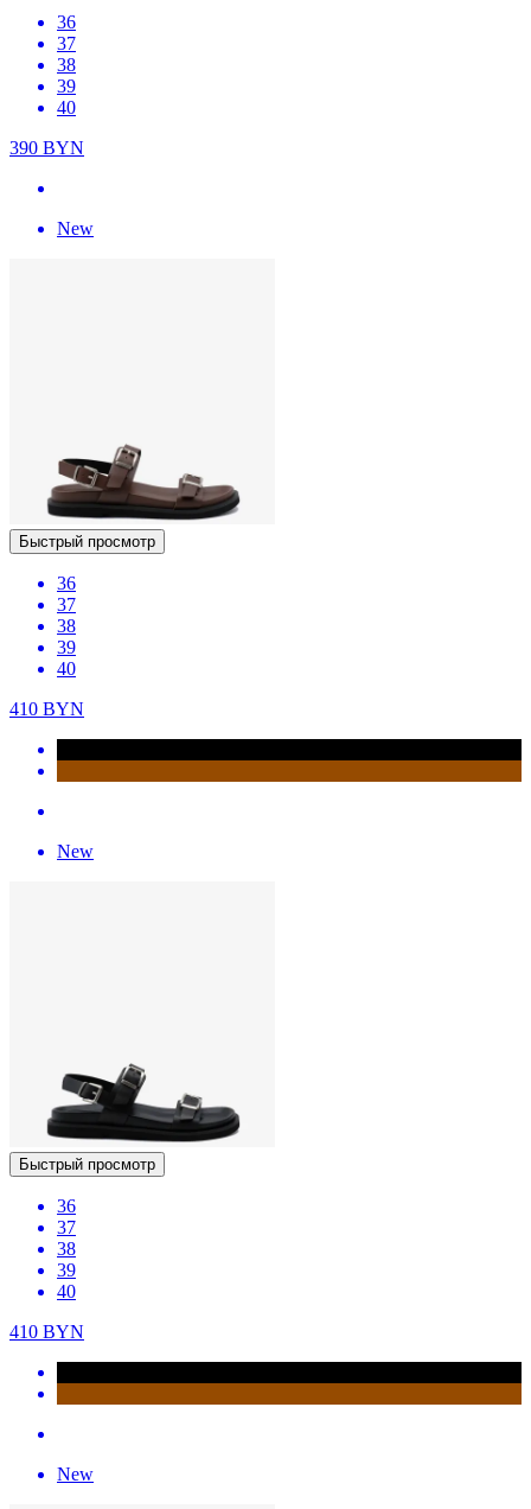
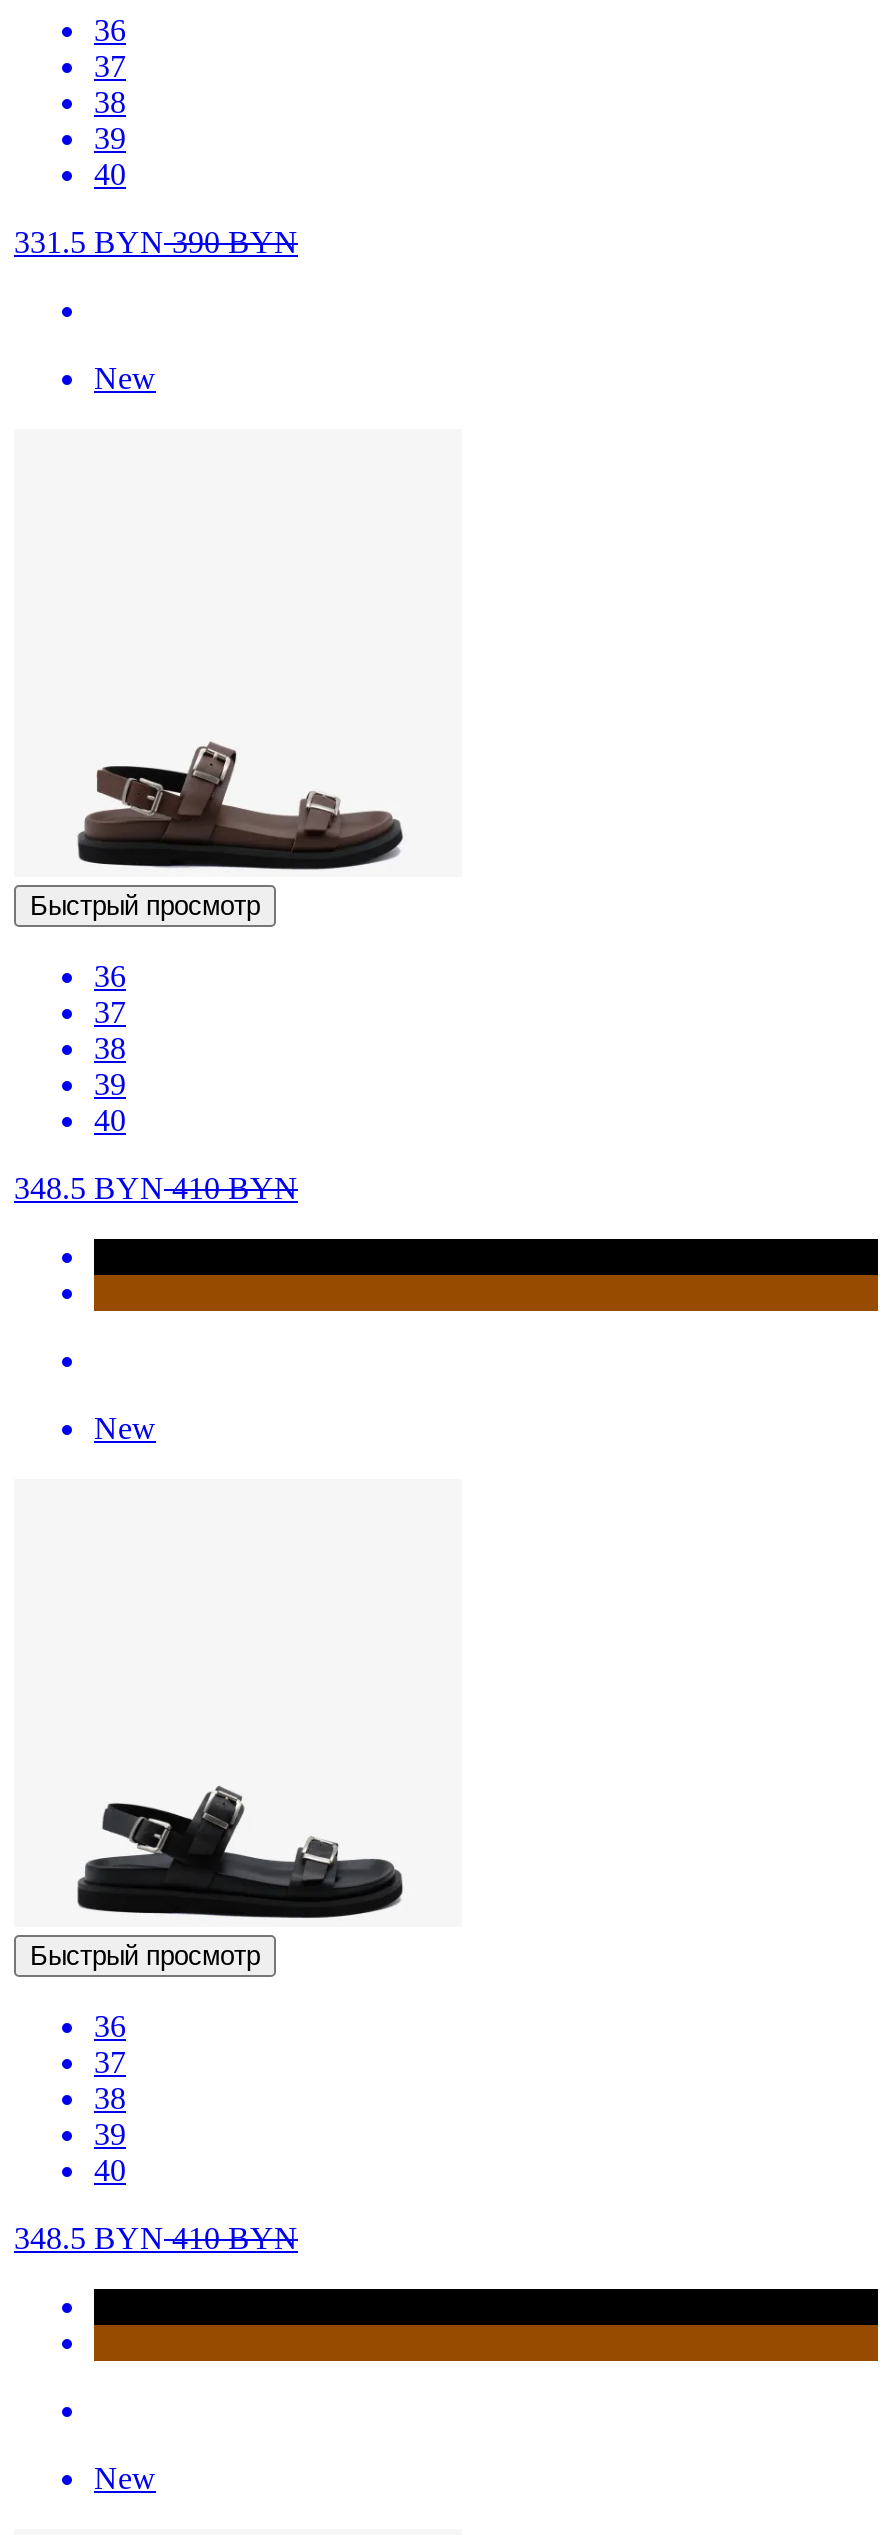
- 390 BYN
+ 331.5 BYN390BYN

- 410 BYN
+ 348.5 BYN410BYN

- 410 BYN
+ 348.5 BYN410BYN
